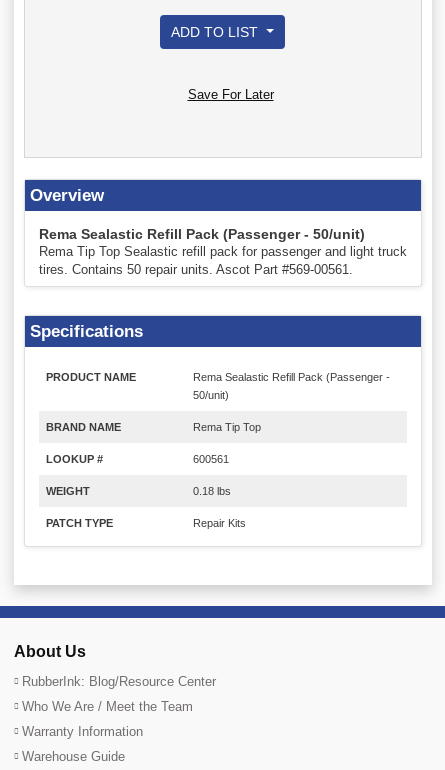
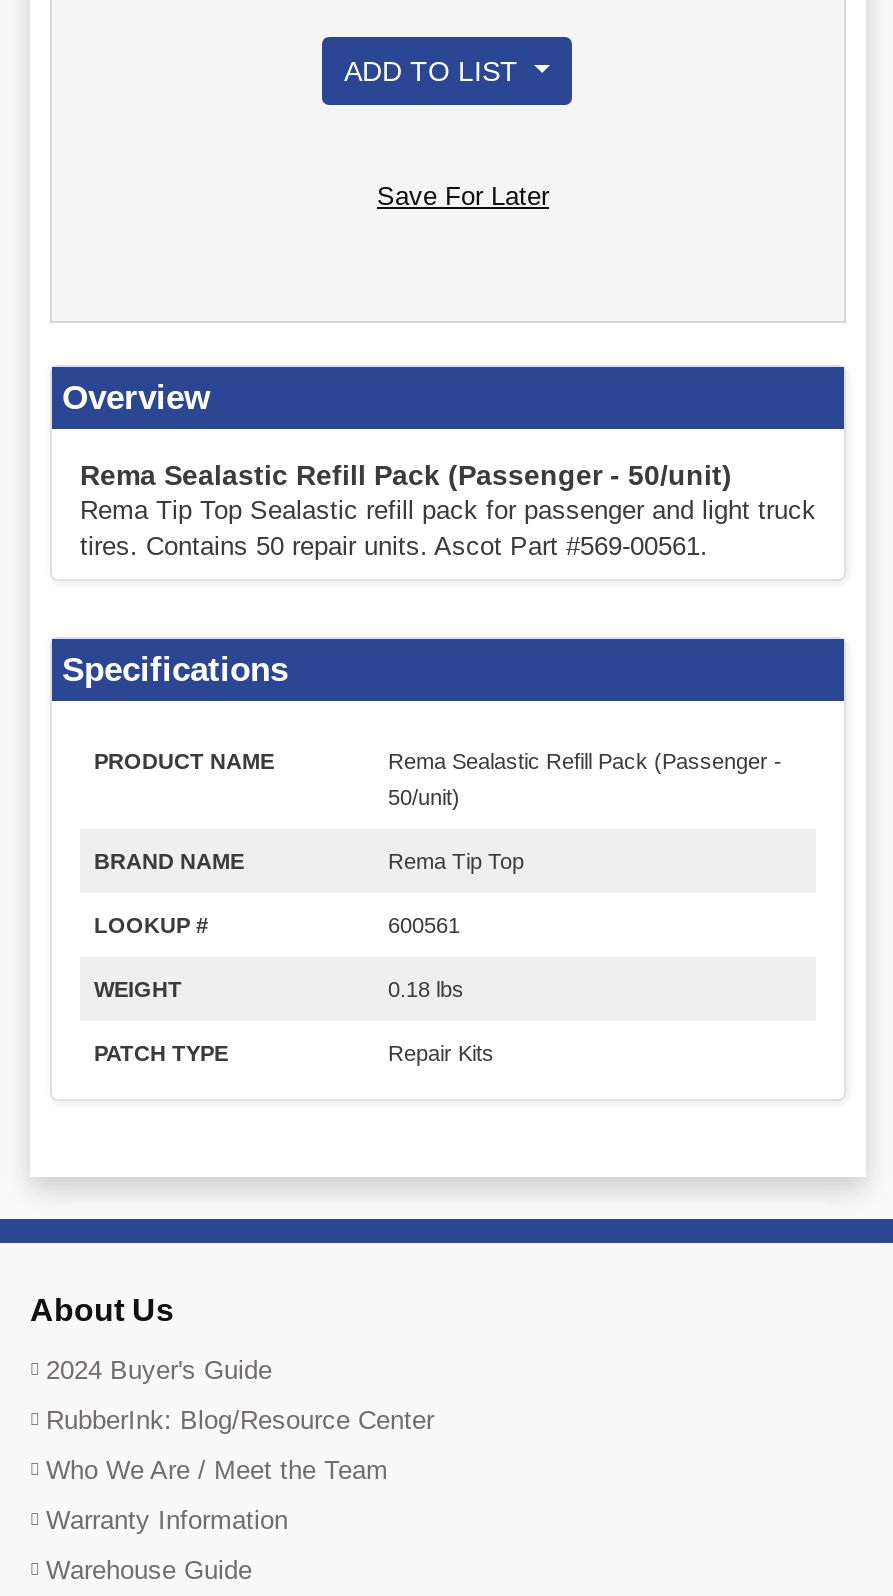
+ 2024 Buyer's Guide
